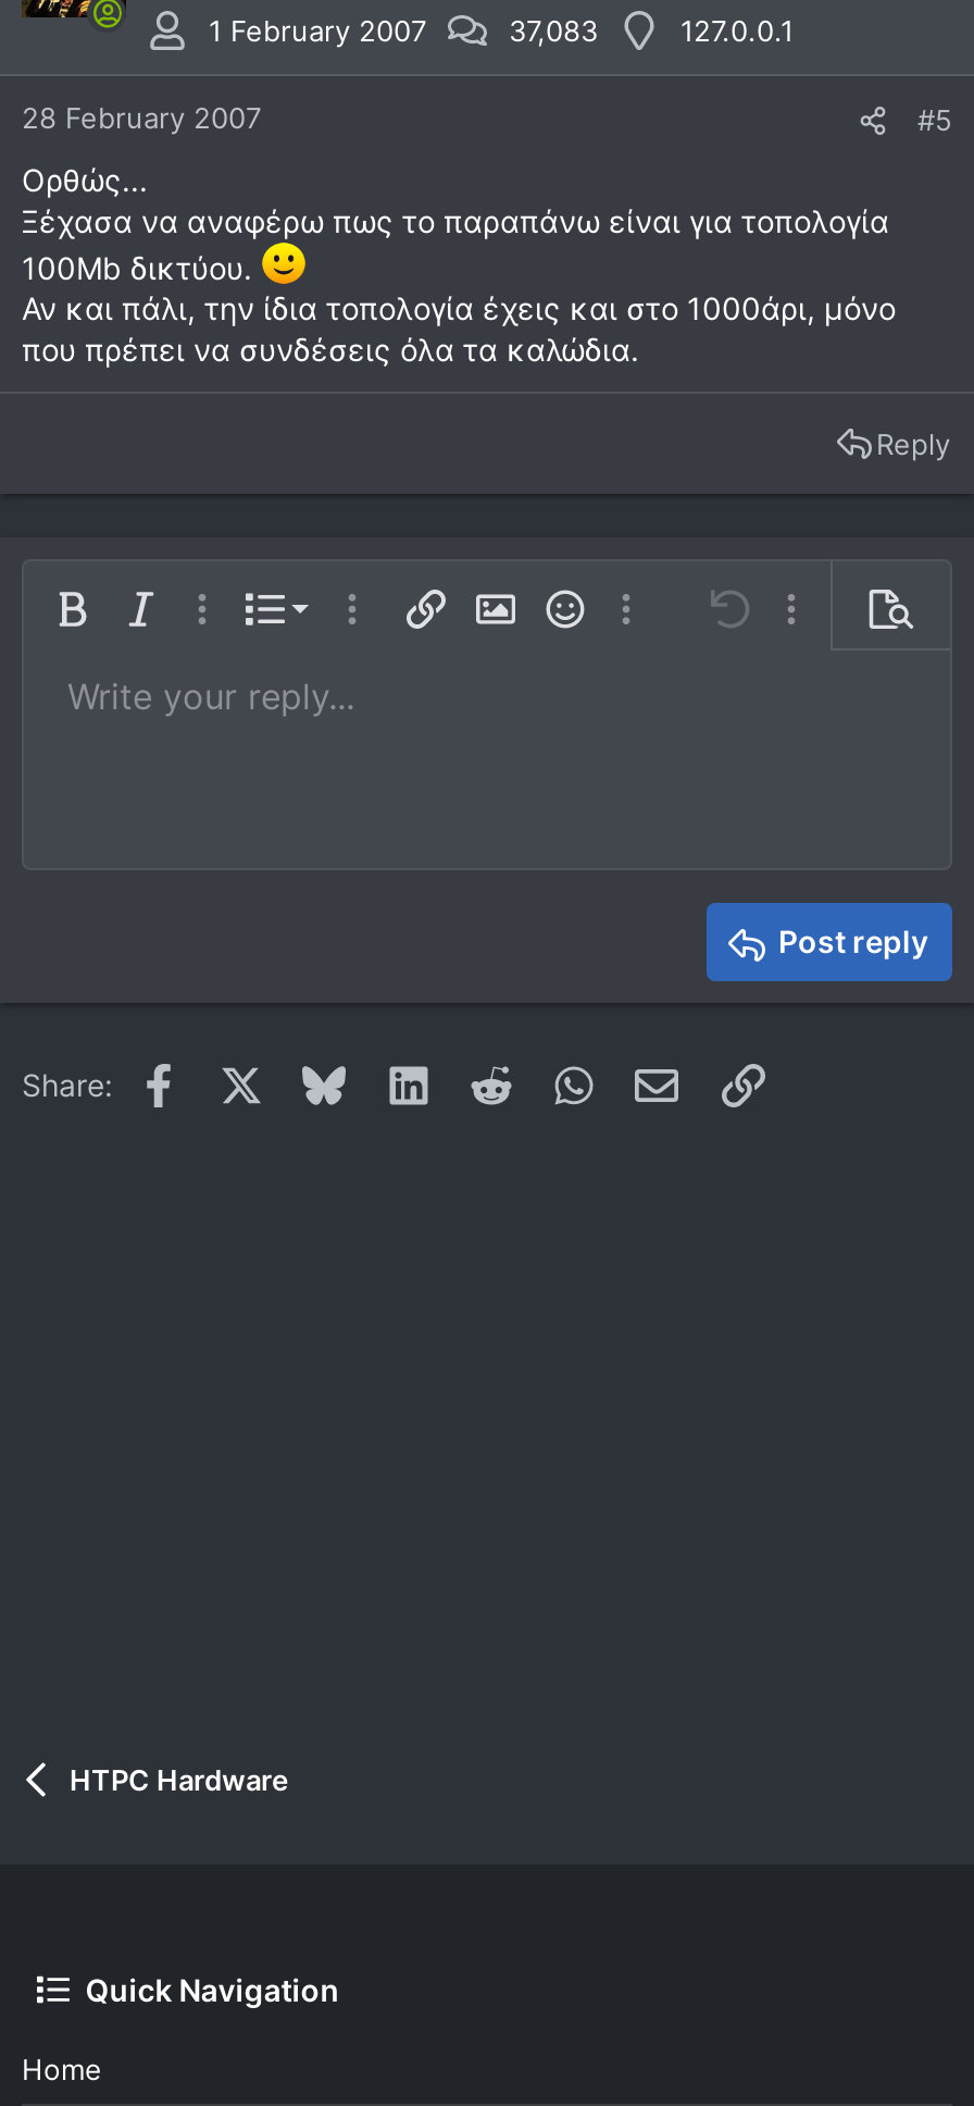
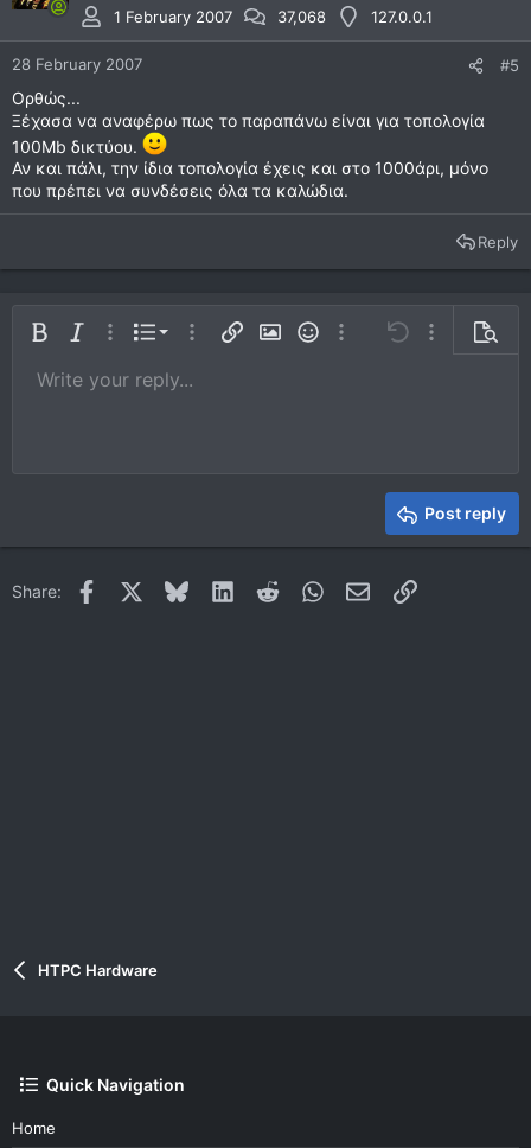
- 37,083
+ 37,068
